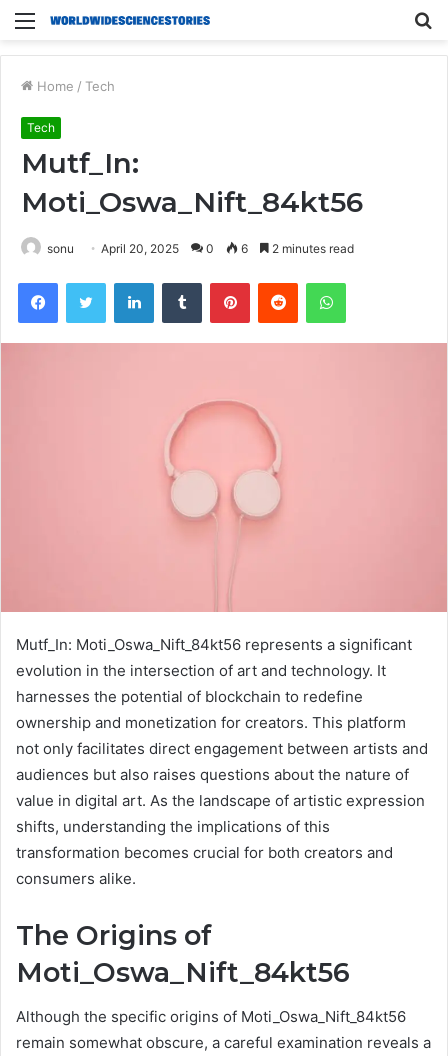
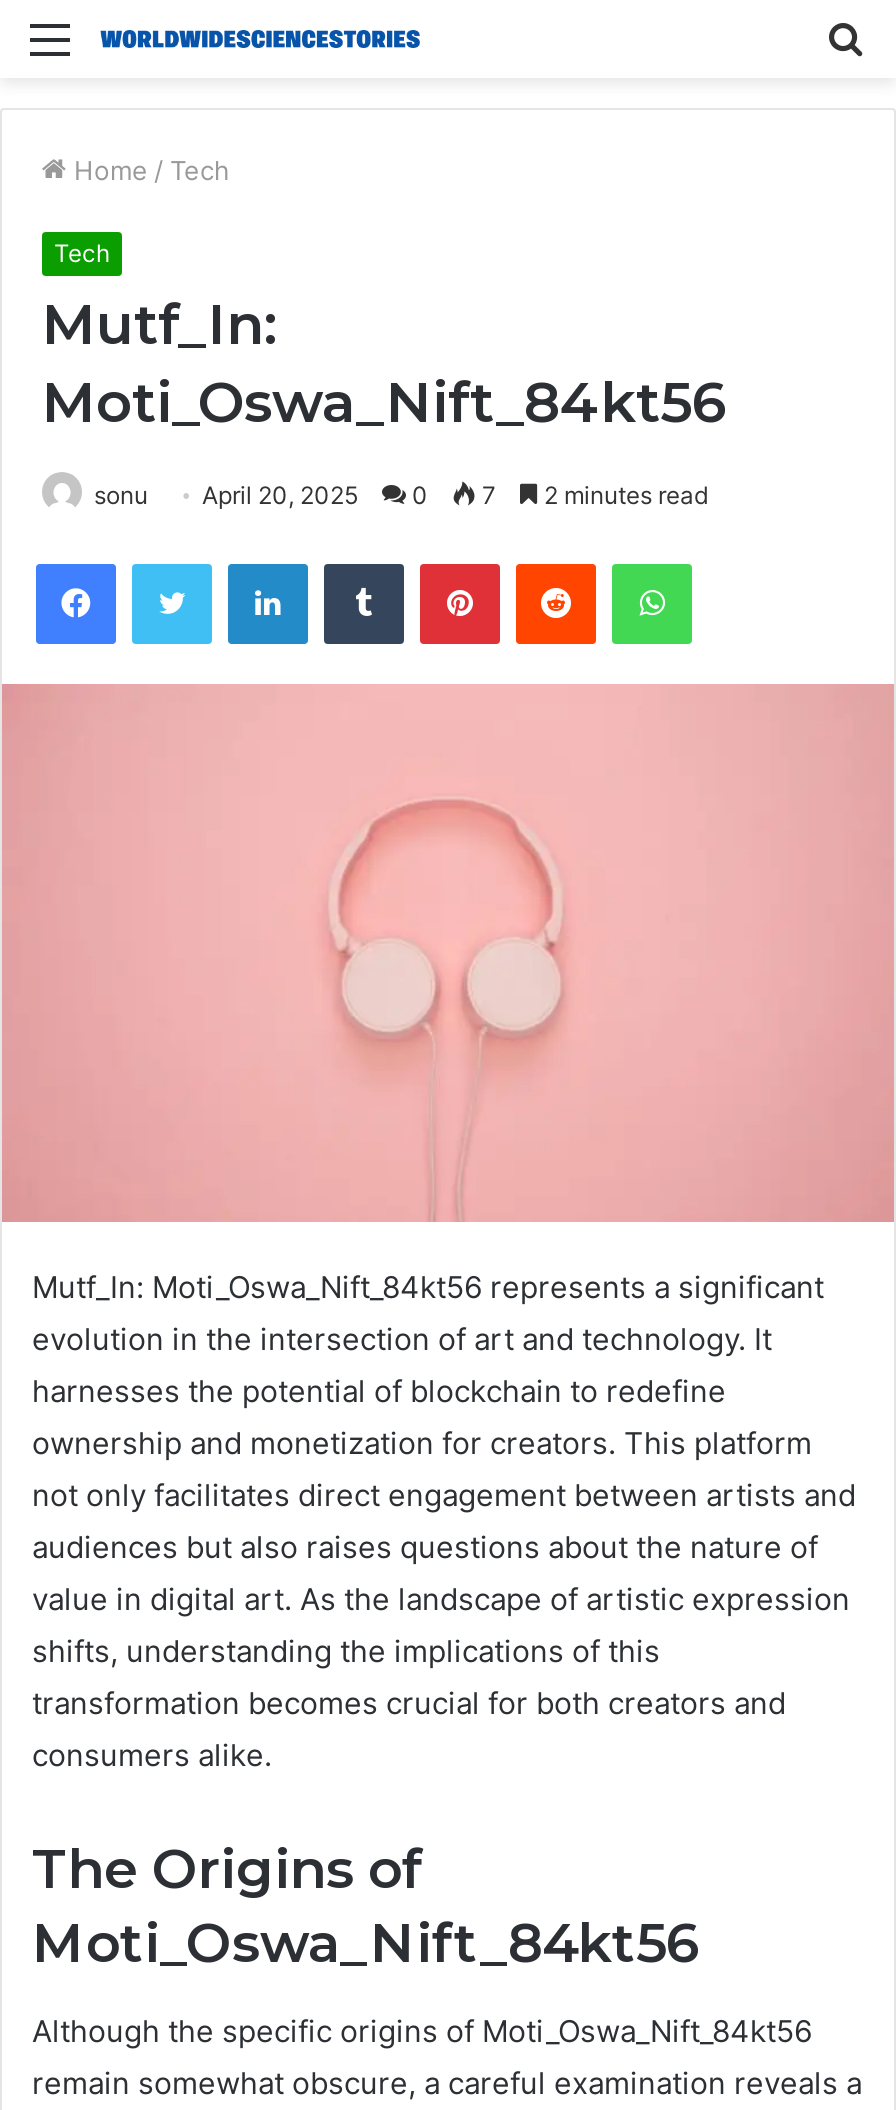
- sonu April 20, 2025 0 6 2 minutes read
+ sonu April 20, 2025 0 7 2 minutes read
